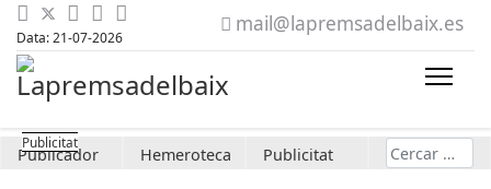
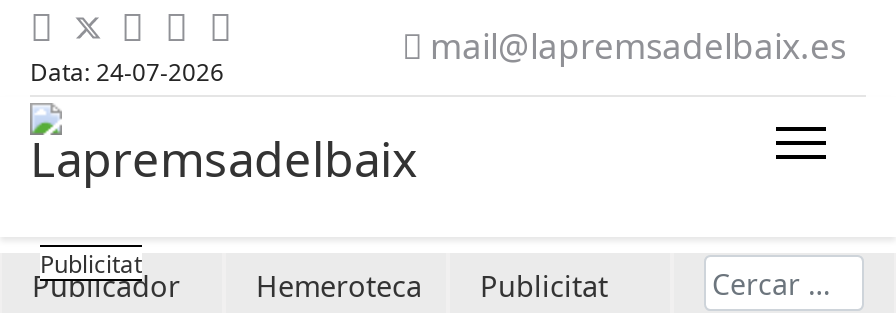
- Data: 21-07-2026
+ Data: 24-07-2026
